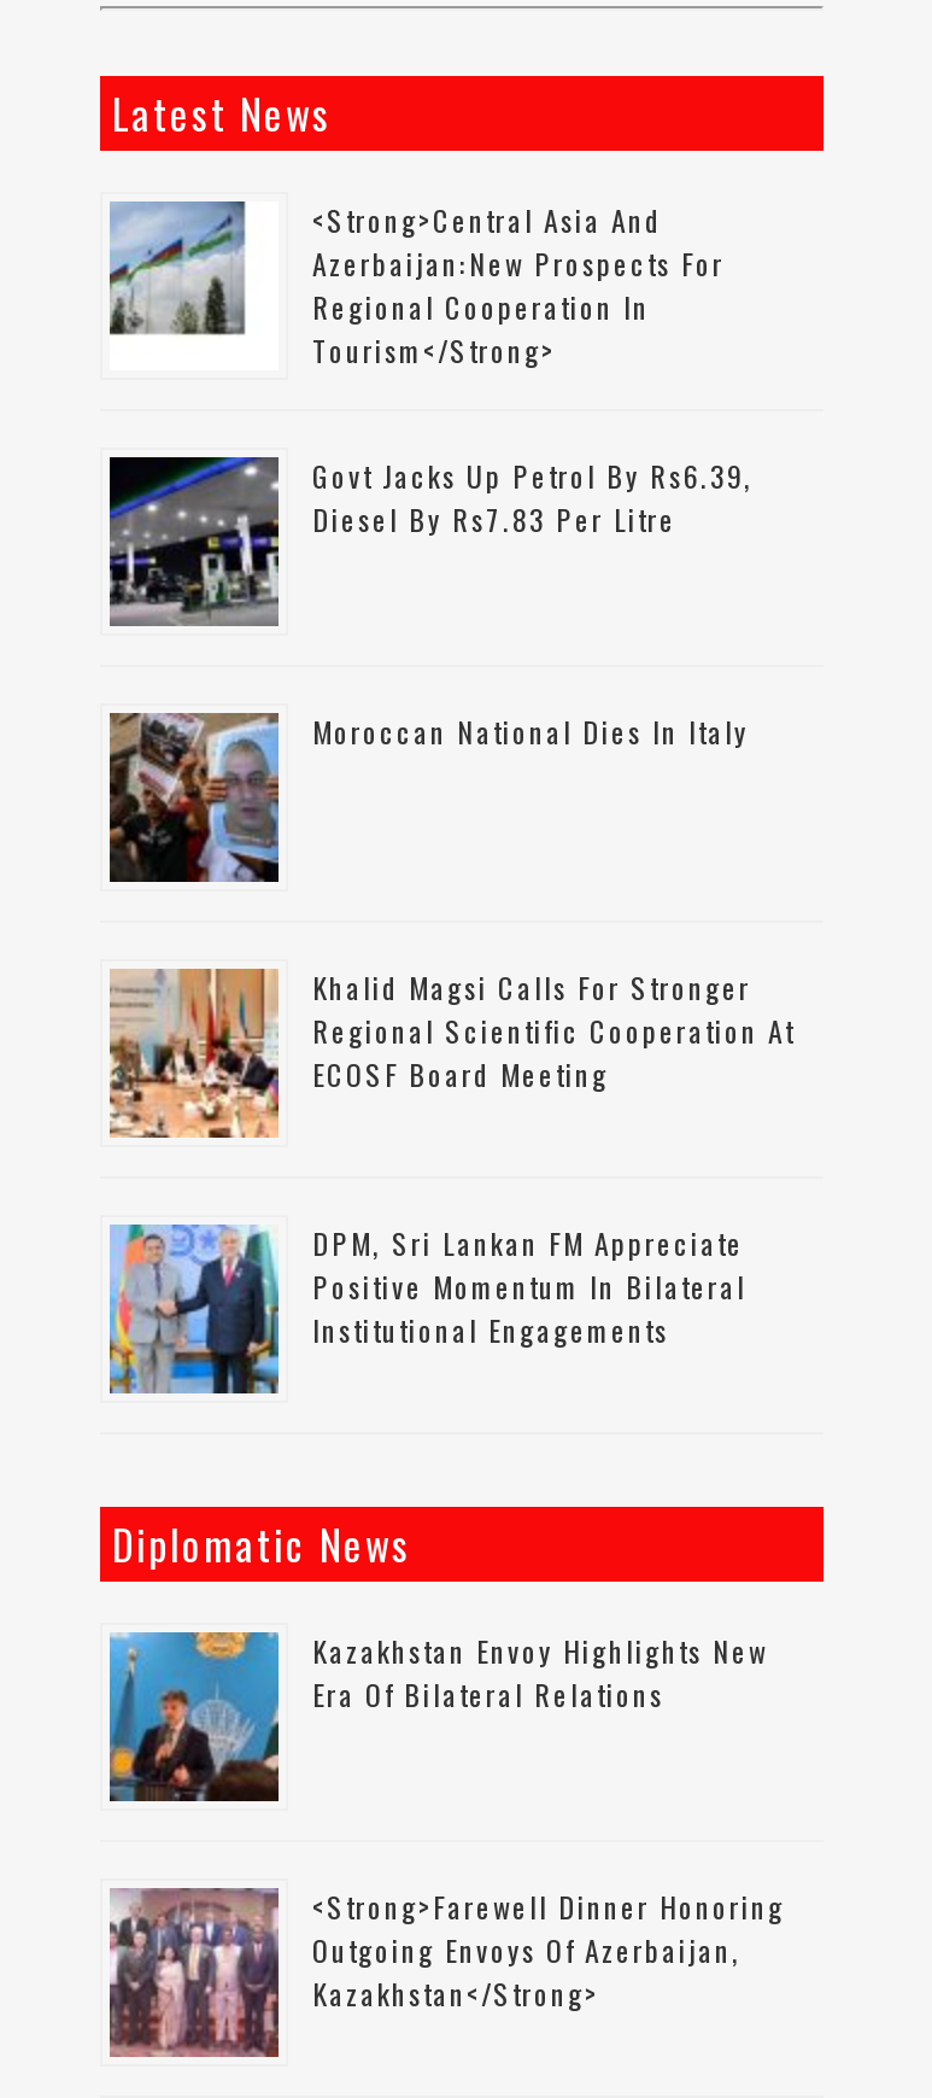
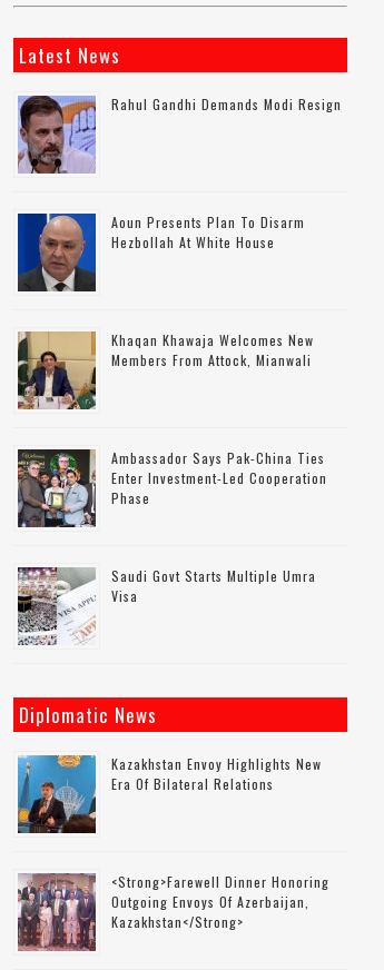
- [image]
- <strong>Central Asia And
- Azerbaijan:New Prospects For
- Regional Cooperation In
- Tourism</strong>
+ [image]
+ Rahul Gandhi Demands Modi Resign

- [image]
- Govt Jacks Up Petrol By Rs6.39,
- Diesel By Rs7.83 Per Litre
+ [image]
+ Aoun Presents Plan To Disarm
+ Hezbollah At White House

- [image]
- Moroccan National Dies In Italy
+ [image]
+ Khaqan Khawaja Welcomes New
+ Members From Attock, Mianwali

- [image]
- Khalid Magsi Calls For Stronger
- Regional Scientific Cooperation At
- ECOSF Board Meeting
+ [image]
+ Ambassador Says Pak-China Ties
+ Enter Investment-Led Cooperation
+ Phase

- [image]
- DPM, Sri Lankan FM Appreciate
- Positive Momentum In Bilateral
- Institutional Engagements
+ [image]
+ Saudi Govt Starts Multiple Umra
+ Visa
